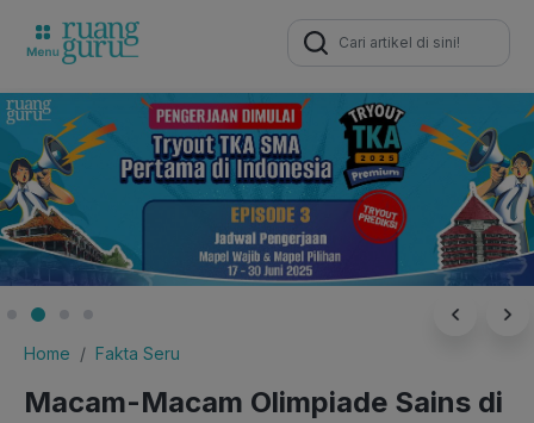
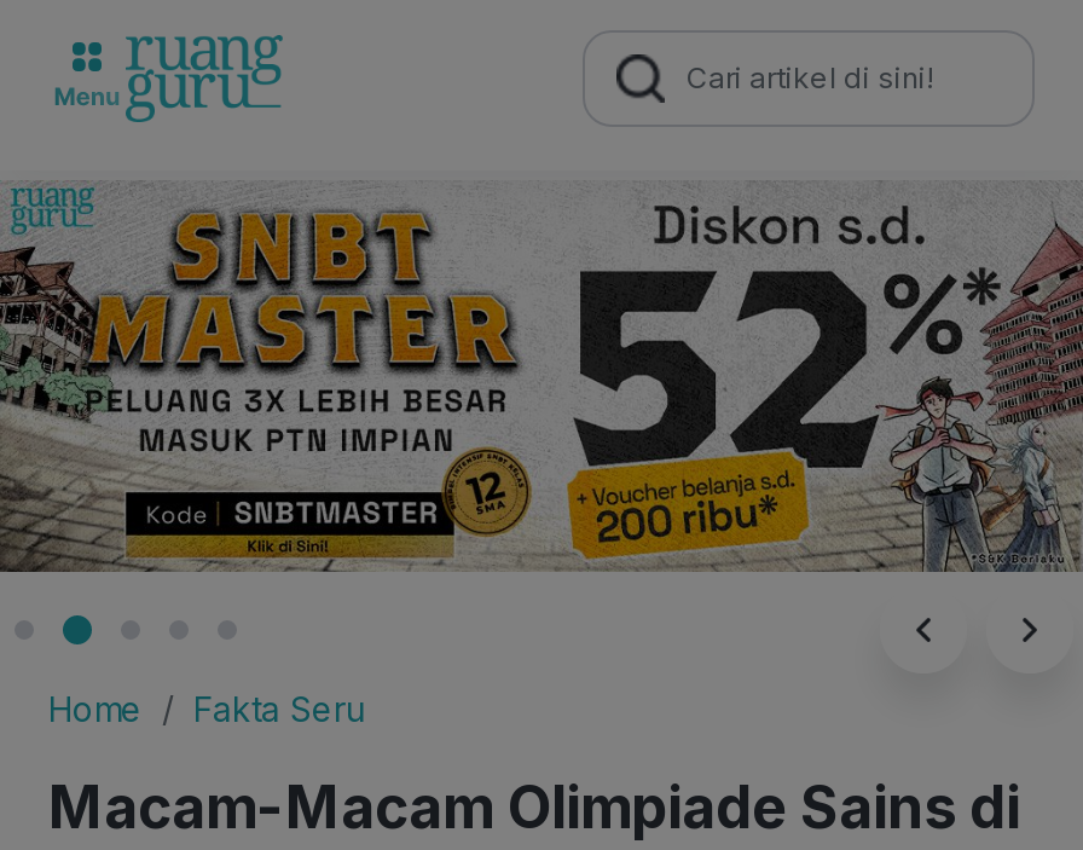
- [image]
+ [image]
